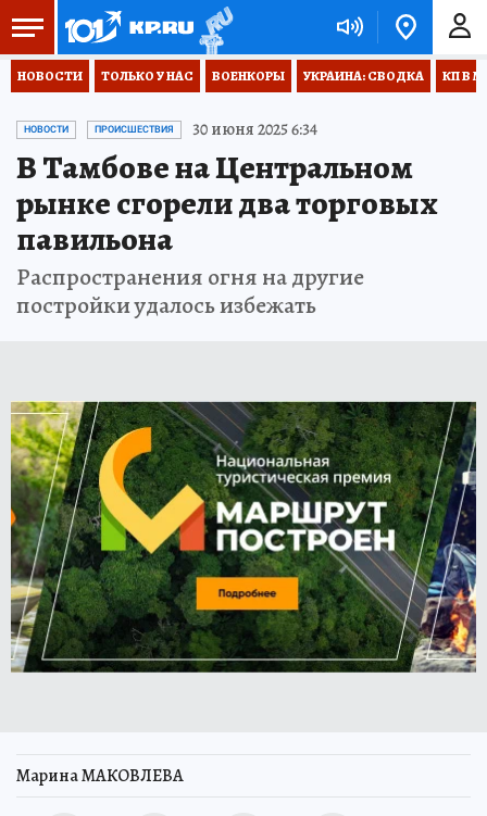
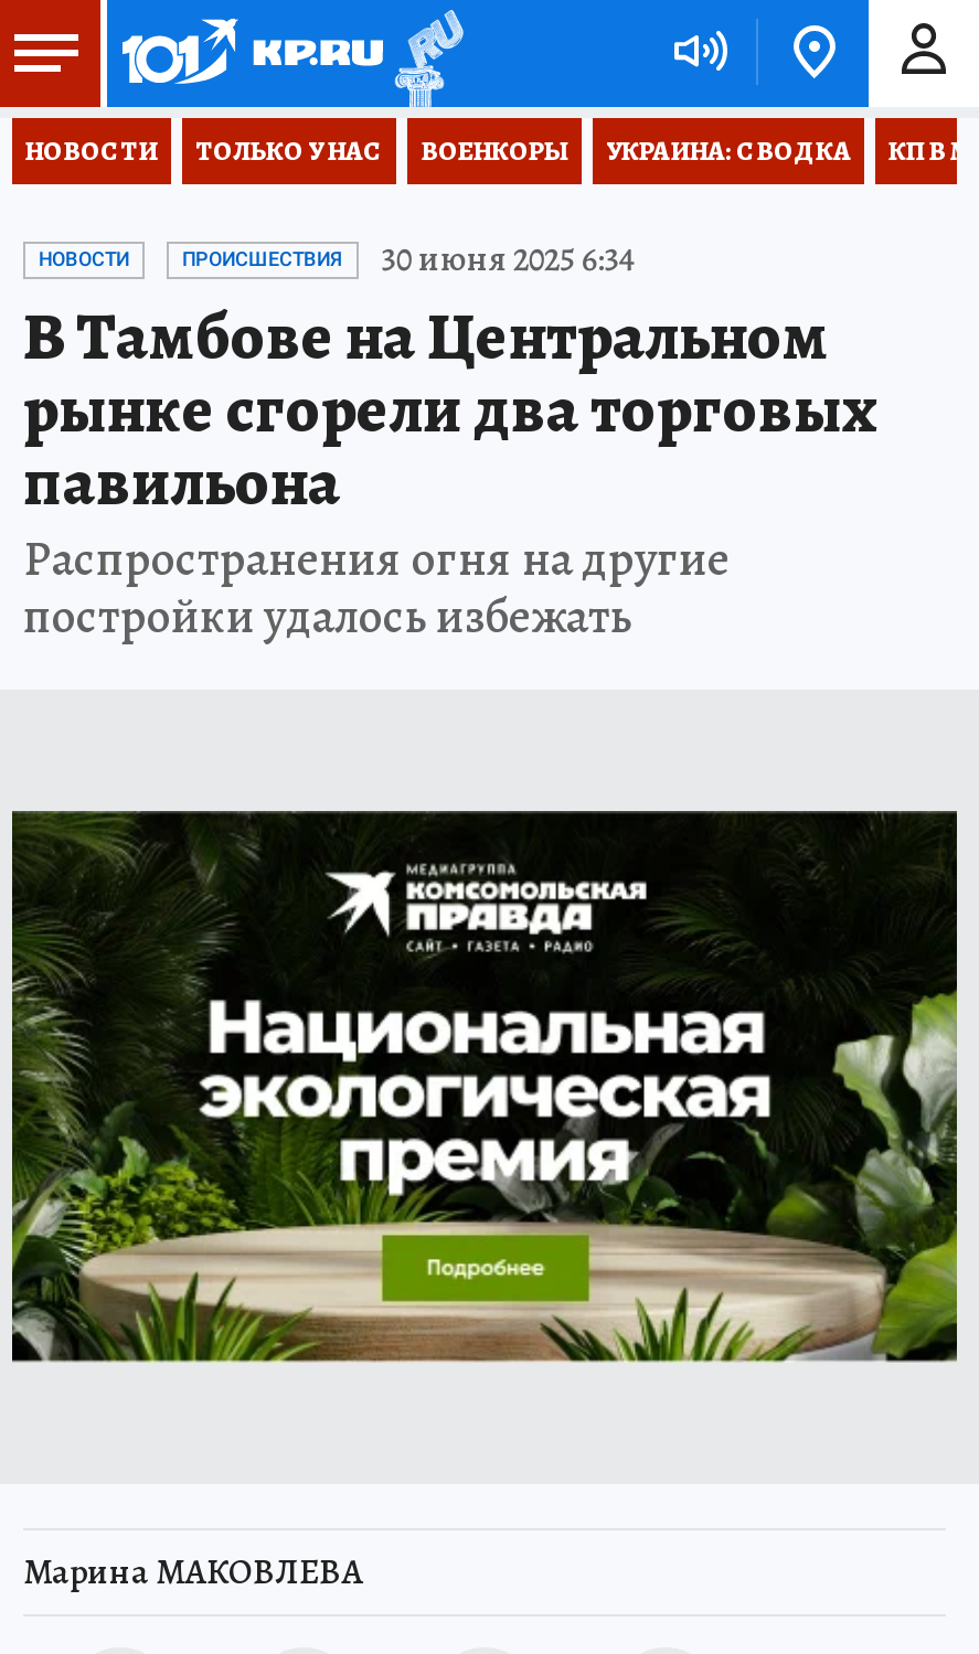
- [image]
+ [image]
